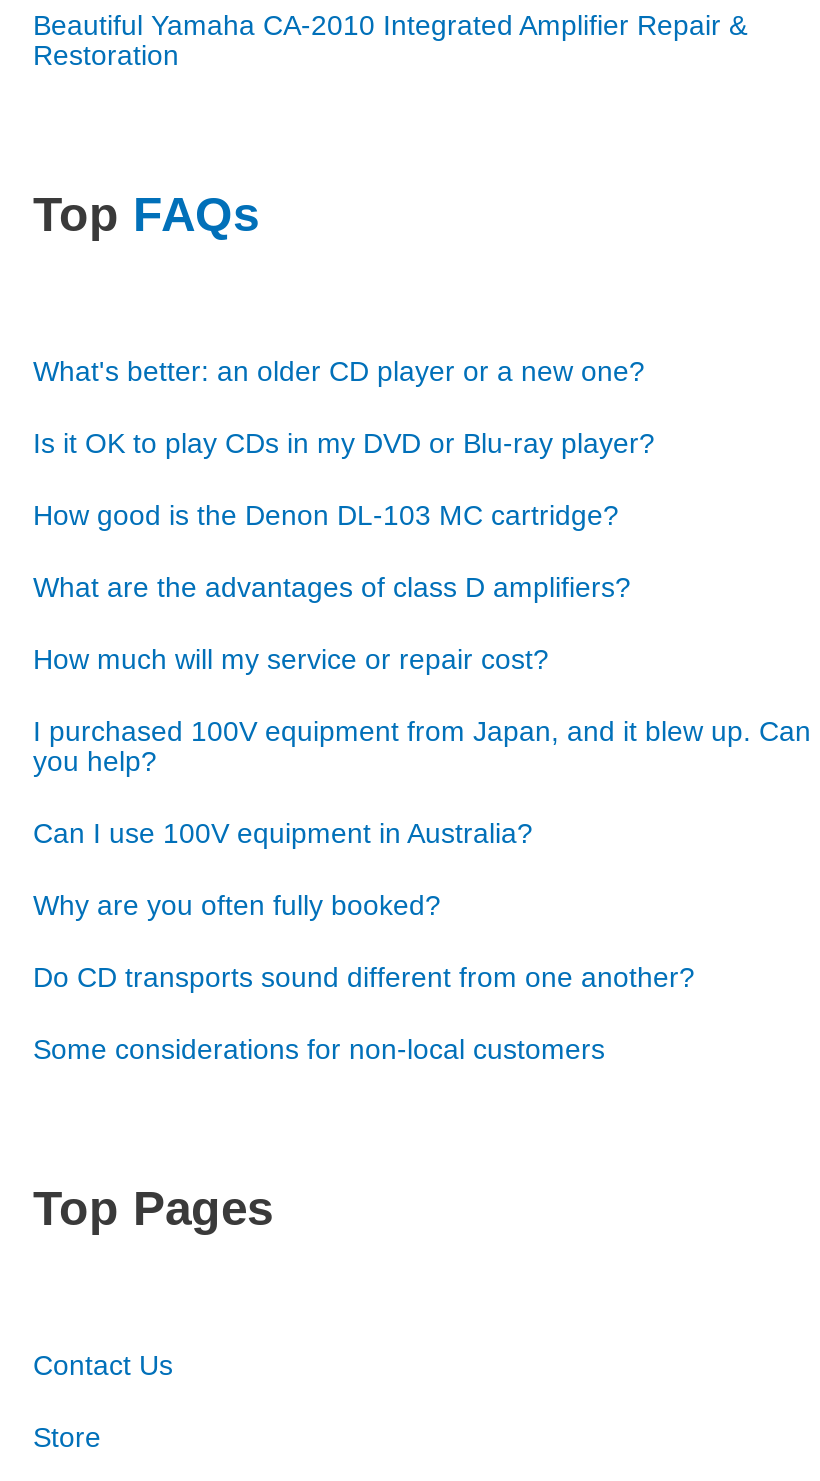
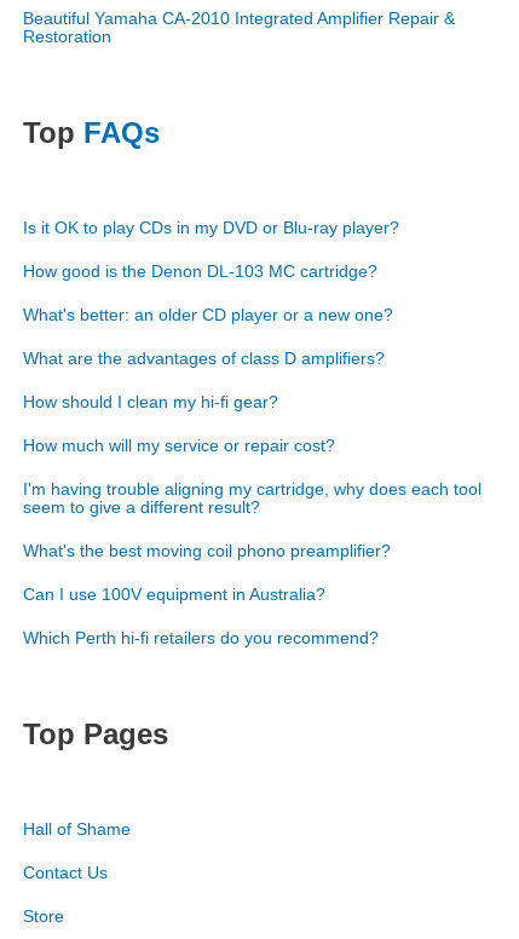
moved down: What's better: an older CD player or a new one?

moved up: Is it OK to play CDs in my DVD or Blu-ray player? | How good is the Denon DL-103 MC cartridge?

+ How should I clean my hi-fi gear?

- I purchased 100V equipment from Japan, and it blew up. Can
- you help?
+ I'm having trouble aligning my cartridge, why does each tool
+ seem to give a different result?
+ What's the best moving coil phono preamplifier?

moved down: Can I use 100V equipment in Australia?

- Why are you often fully booked?
- Do CD transports sound different from one another?
- Some considerations for non-local customers
+ Which Perth hi-fi retailers do you recommend?

+ Hall of Shame
